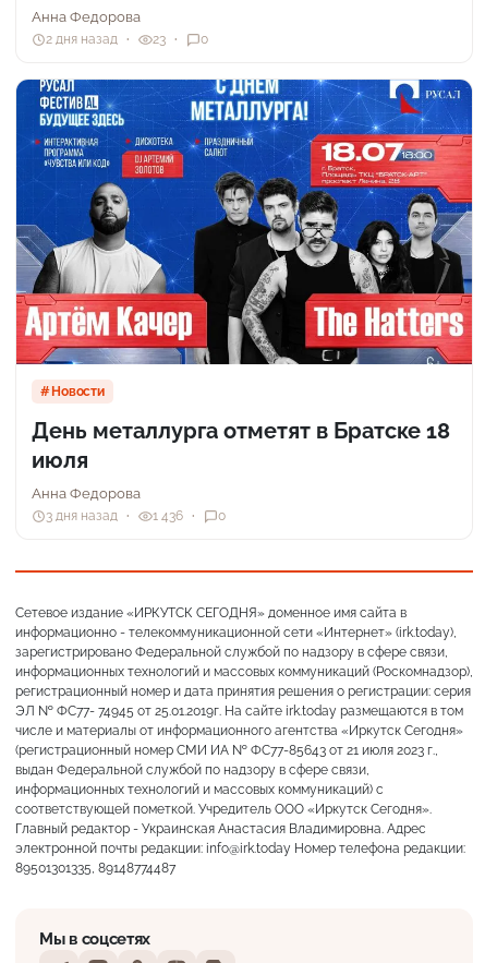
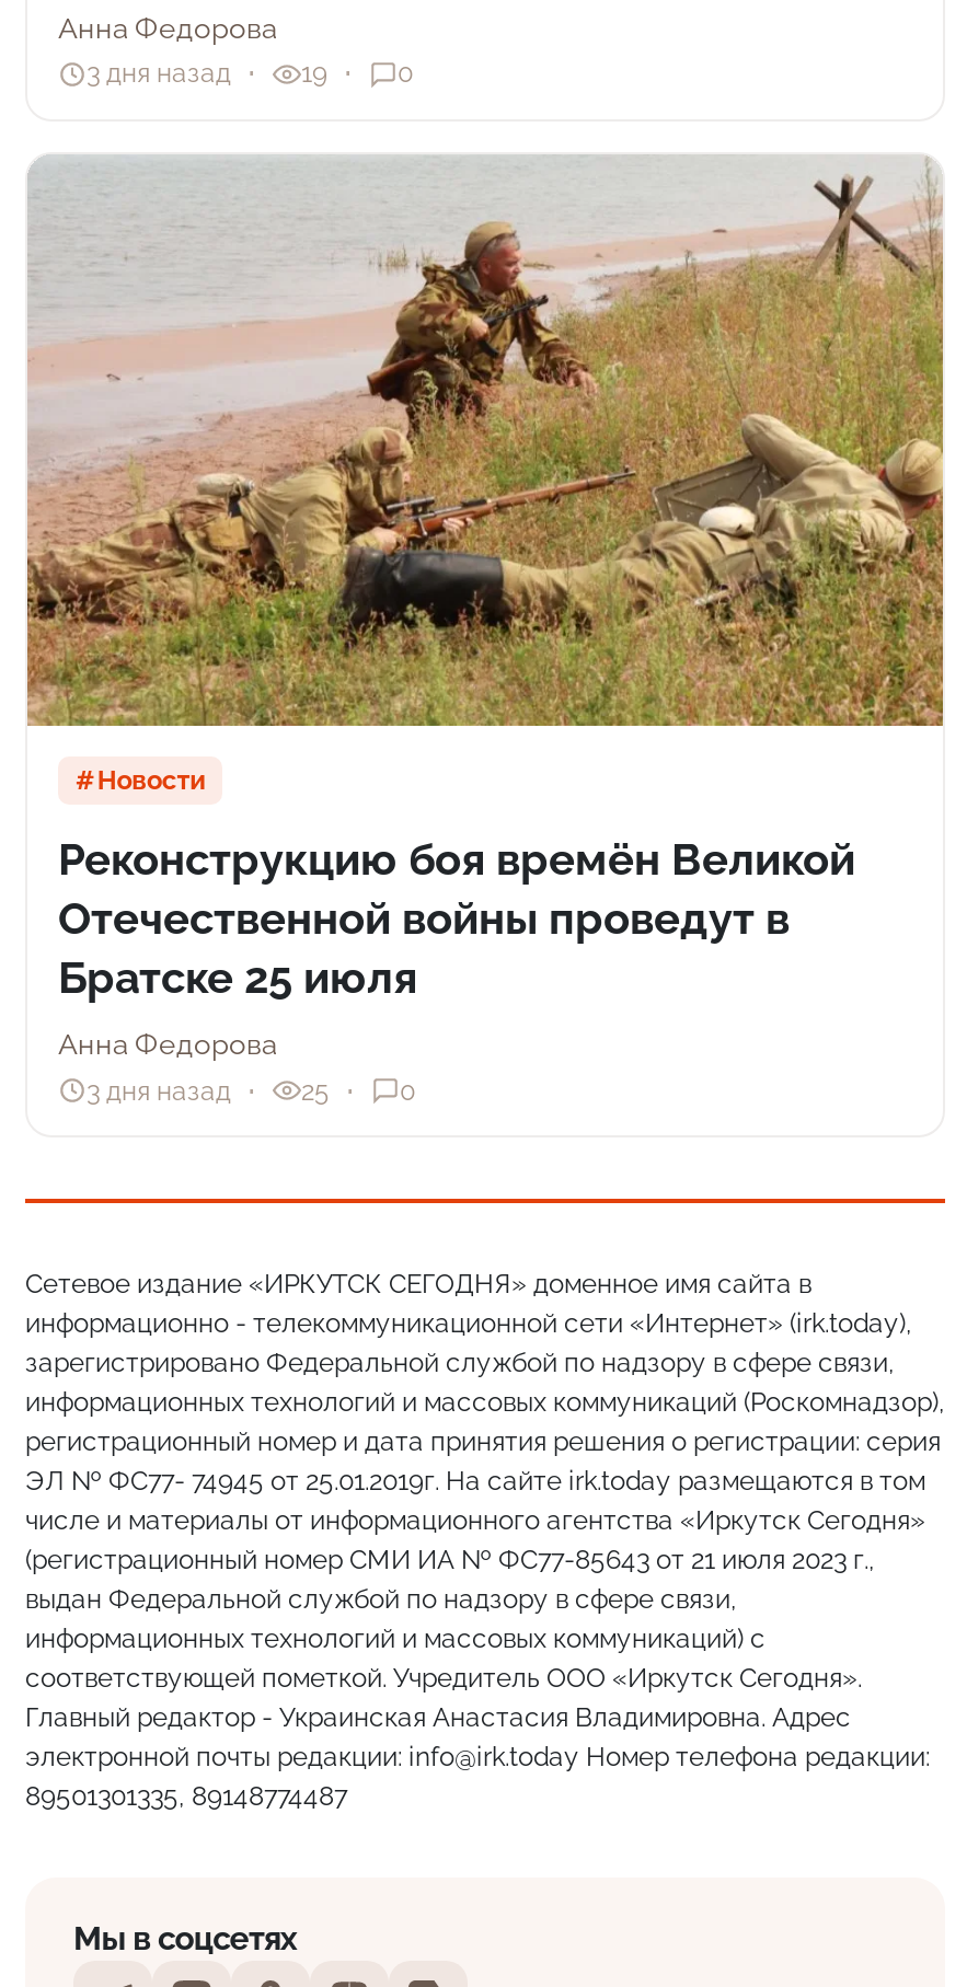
- 2 дня назад
+ 3 дня назад

- 23
+ 19

- [image]
+ [image]

- День металлурга отметят в Братске 18
- июля
+ Реконструкцию боя времён Великой
+ Отечественной войны проведут в
+ Братске 25 июля

- 1 436
+ 25
